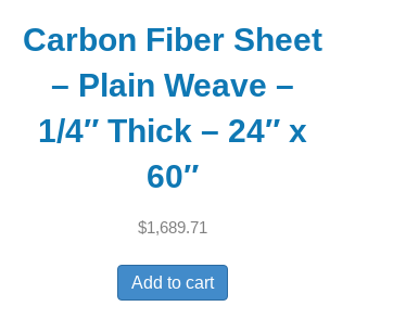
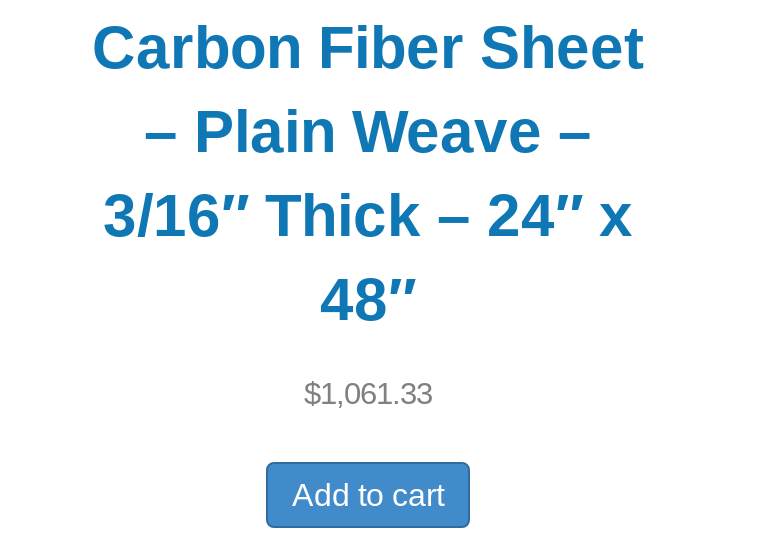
- 1/4″ Thick – 24″ x
+ 3/16″ Thick – 24″ x

- 60″
+ 48″

- $1,689.71
+ $1,061.33
